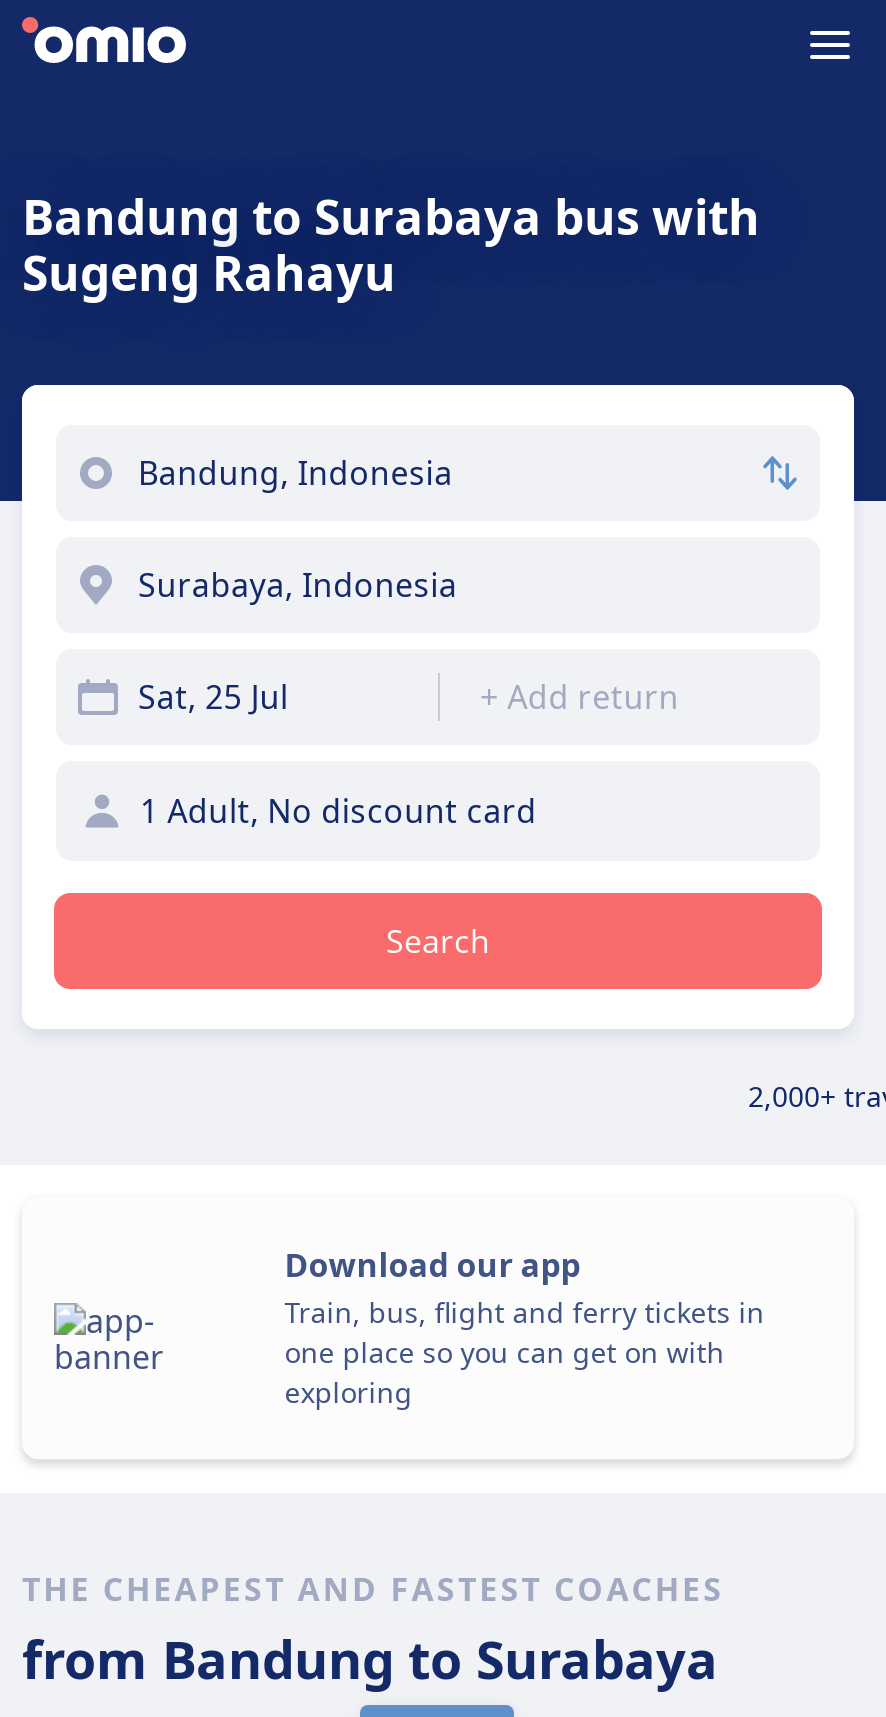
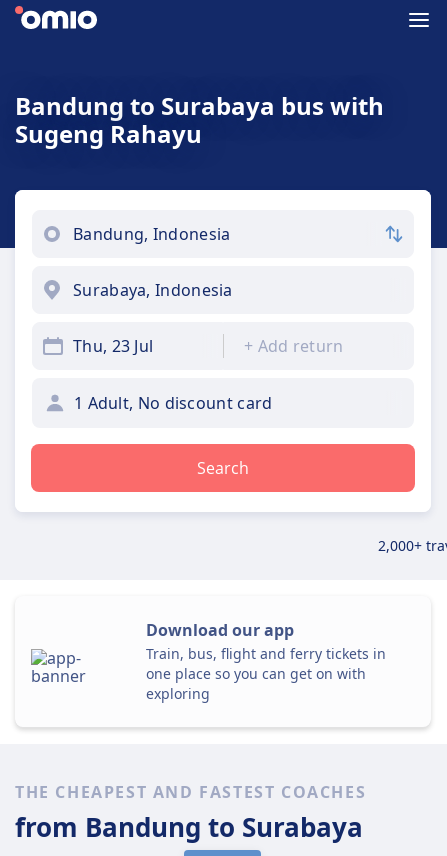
- Sat, 25 Jul
+ Thu, 23 Jul
